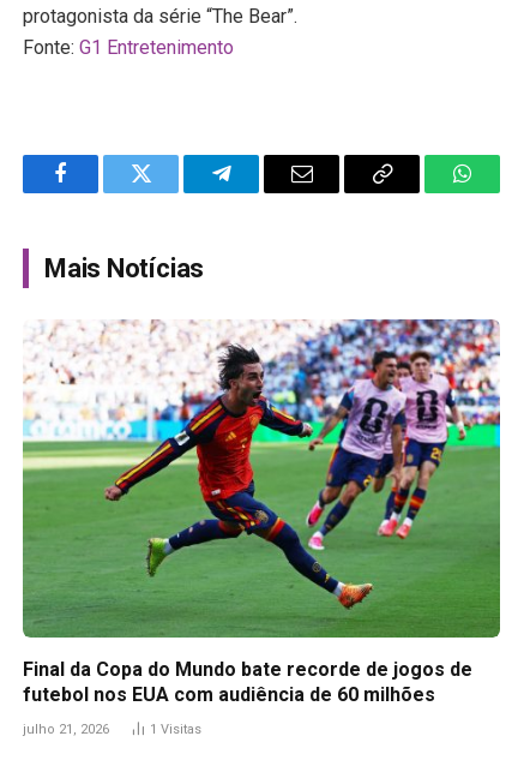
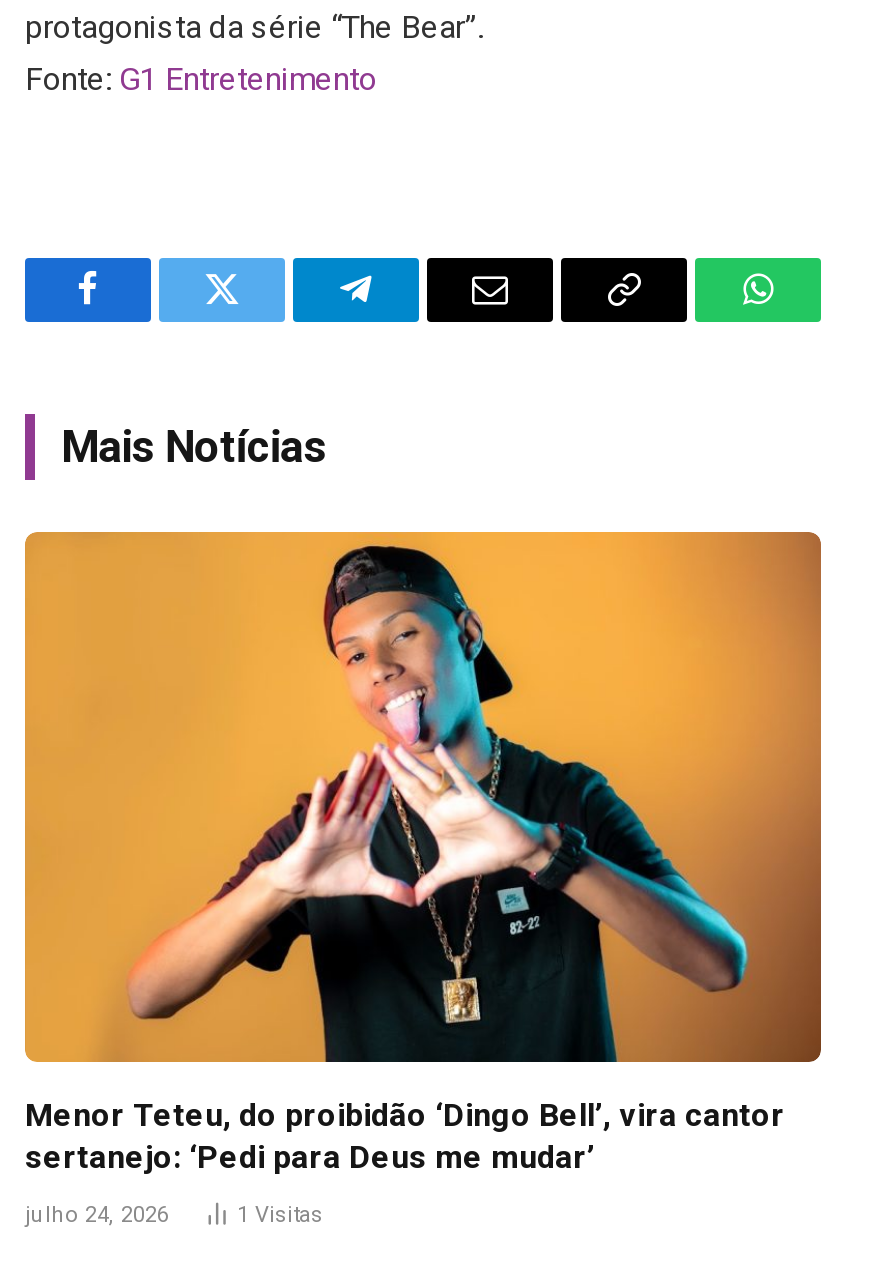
- [image]
- Final da Copa do Mundo bate recorde de jogos de
- futebol nos EUA com audiência de 60 milhões
+ [image]
+ Menor Teteu, do proibidão ‘Dingo Bell’, vira cantor
+ sertanejo: ‘Pedi para Deus me mudar’

- julho 21, 2026
+ julho 24, 2026
